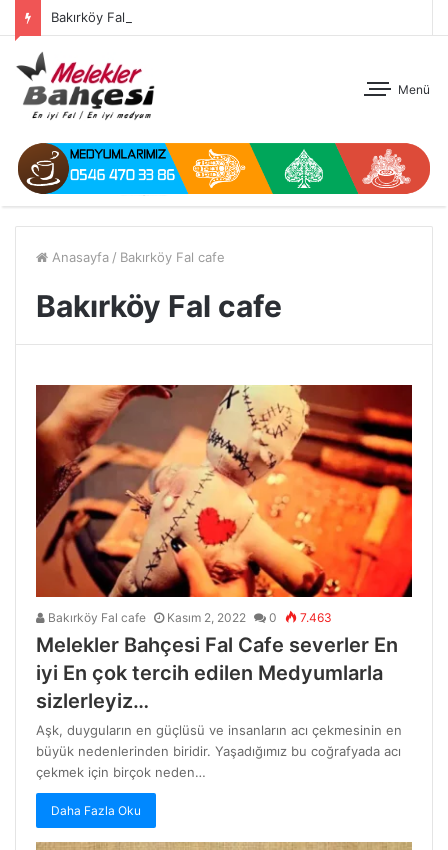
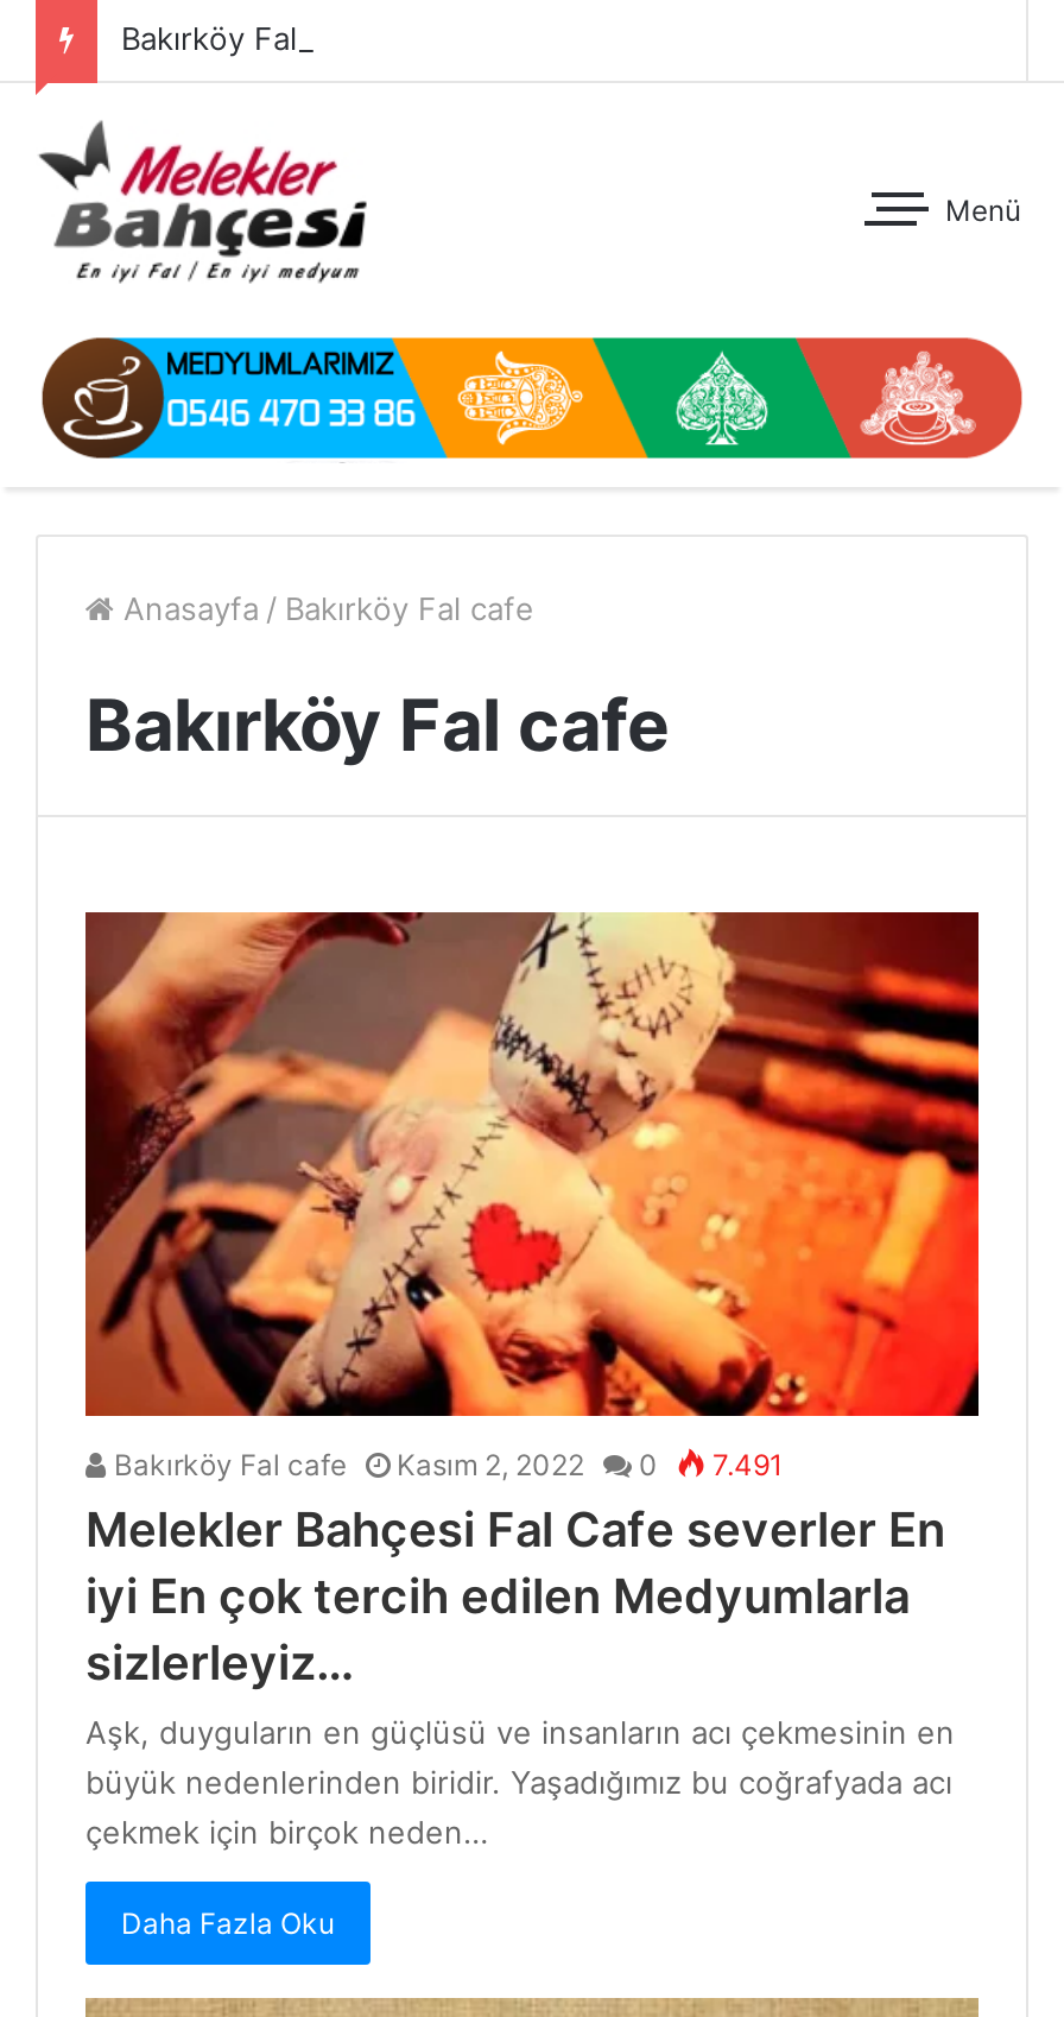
- Bakırköy Fal cafe Kasım 2, 2022 0 7.463
+ Bakırköy Fal cafe Kasım 2, 2022 0 7.491
